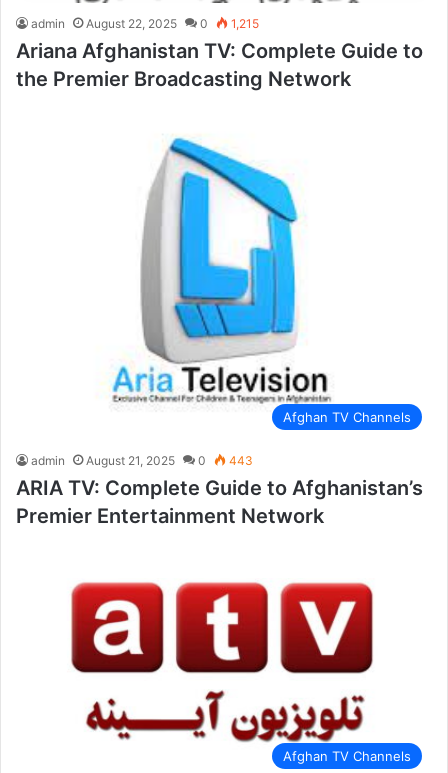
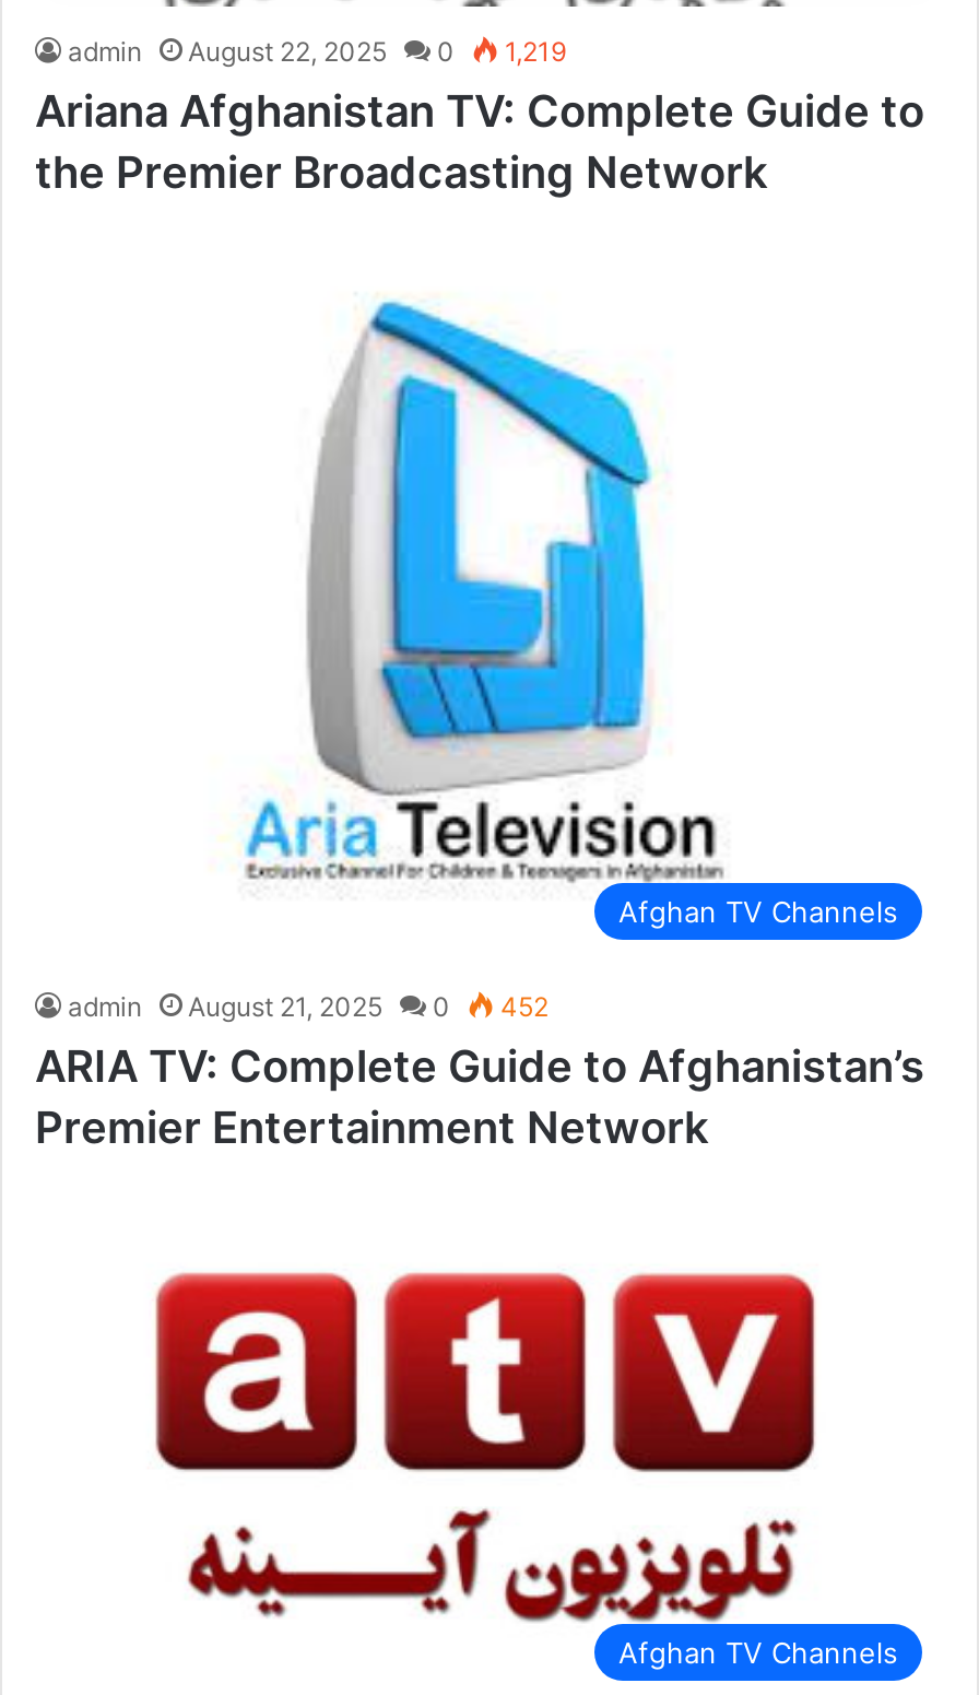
- admin August 22, 2025 0 1,215
+ admin August 22, 2025 0 1,219

- admin August 21, 2025 0 443
+ admin August 21, 2025 0 452
